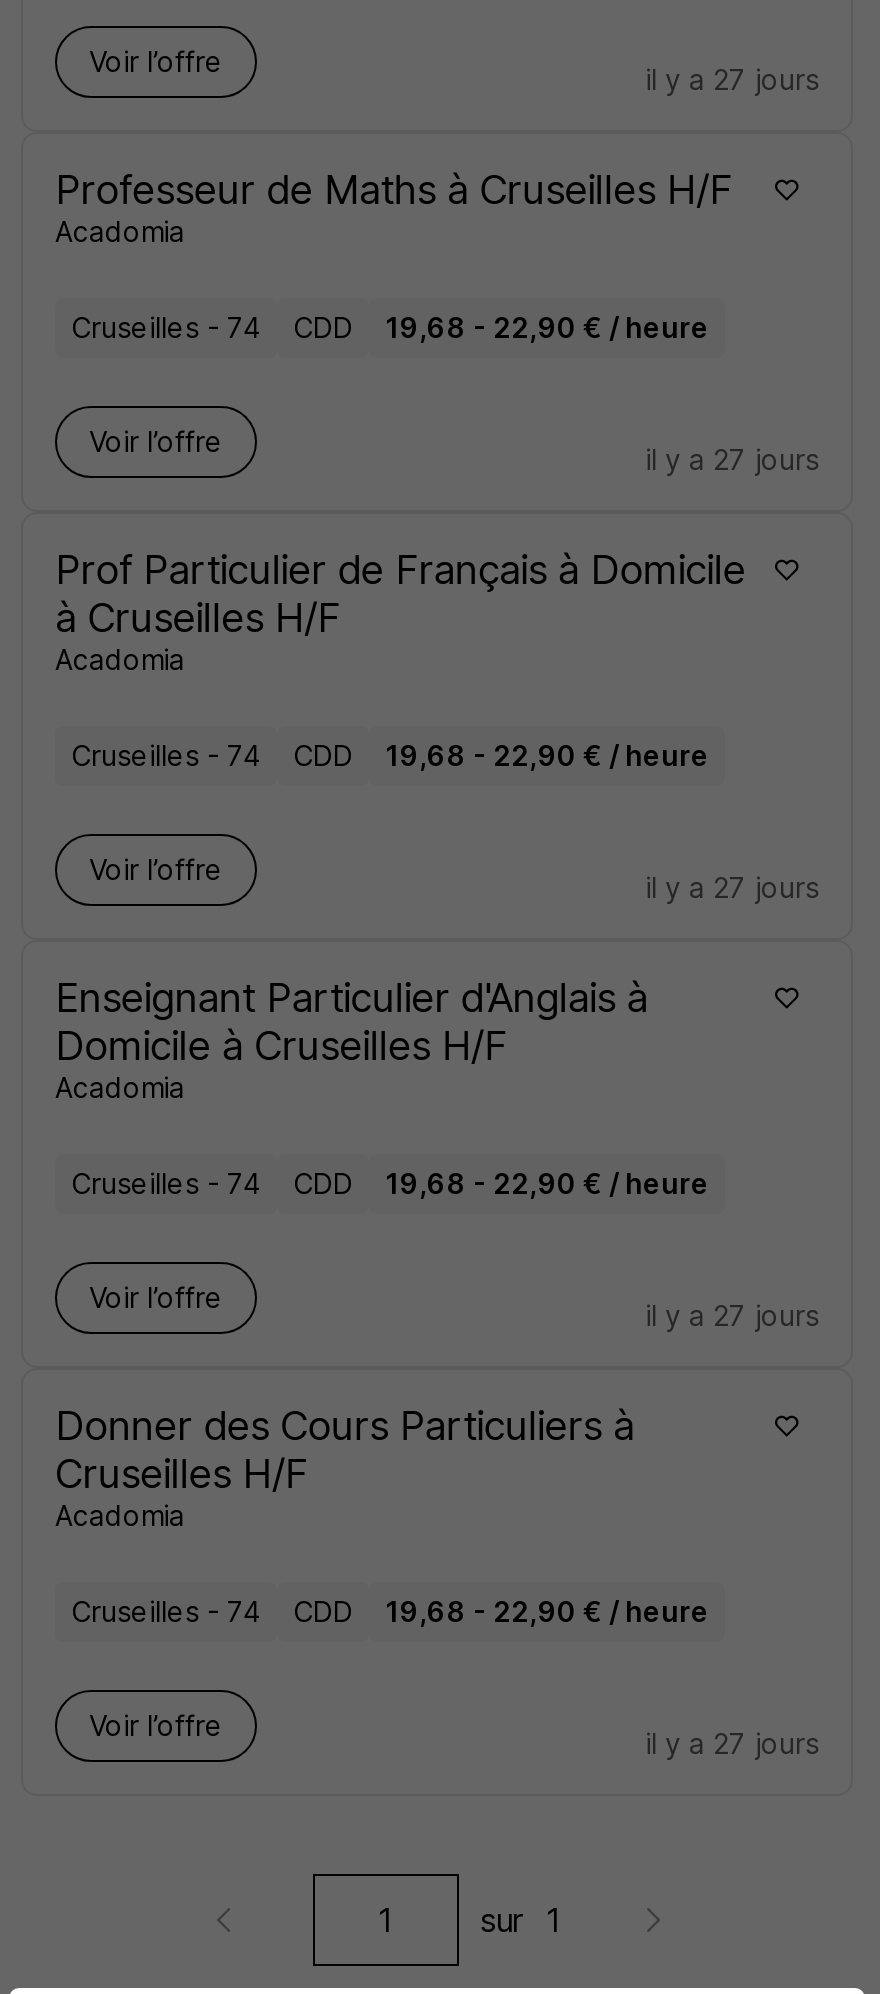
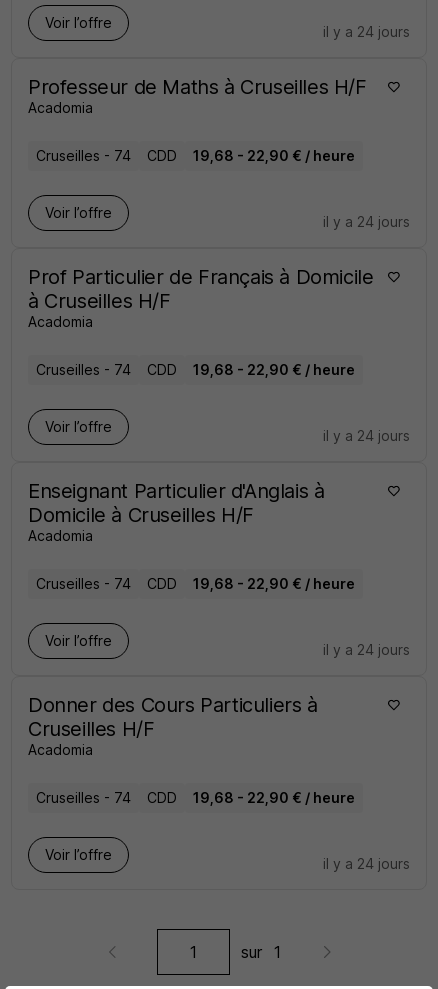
- il y a 27 jours
+ il y a 24 jours

- il y a 27 jours
+ il y a 24 jours

- il y a 27 jours
+ il y a 24 jours

- il y a 27 jours
+ il y a 24 jours

- il y a 27 jours
+ il y a 24 jours
